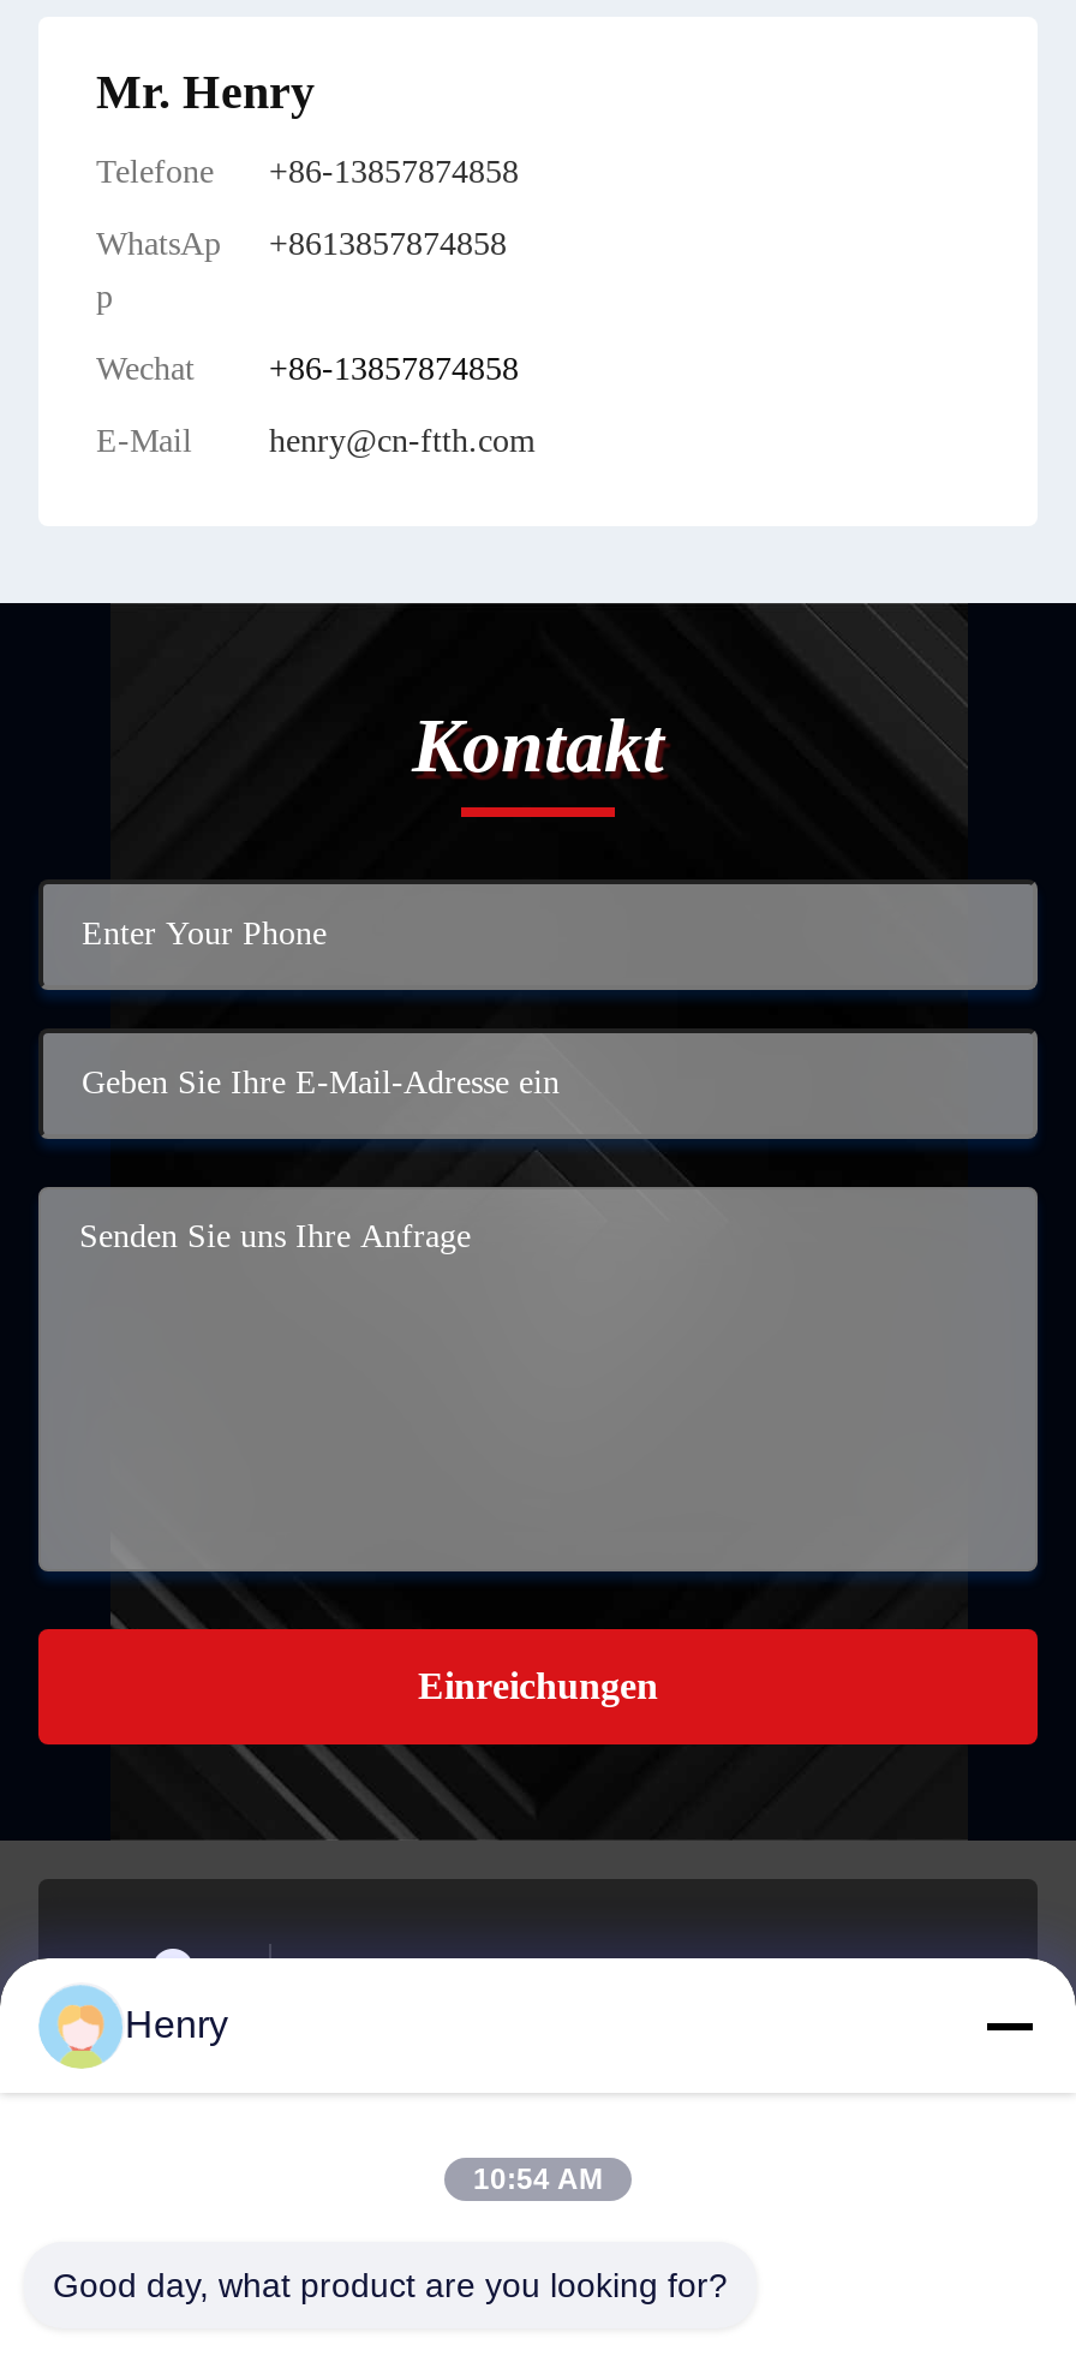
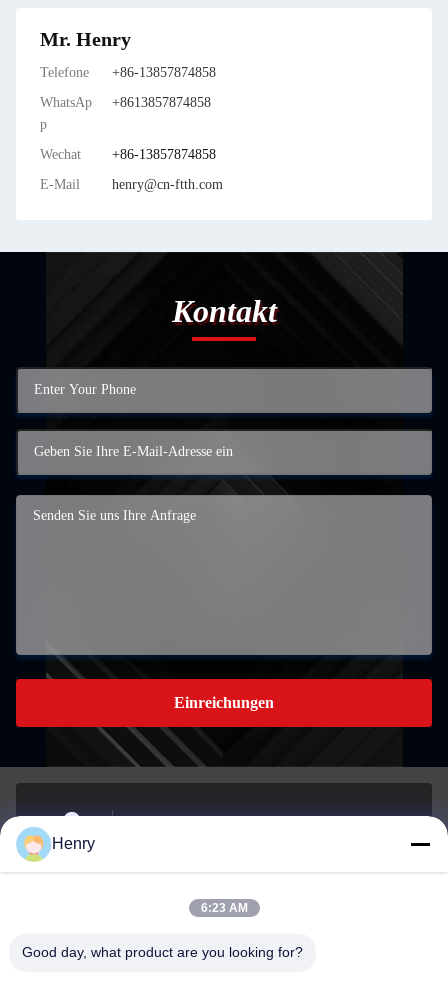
- 10:54 AM
+ 6:23 AM
